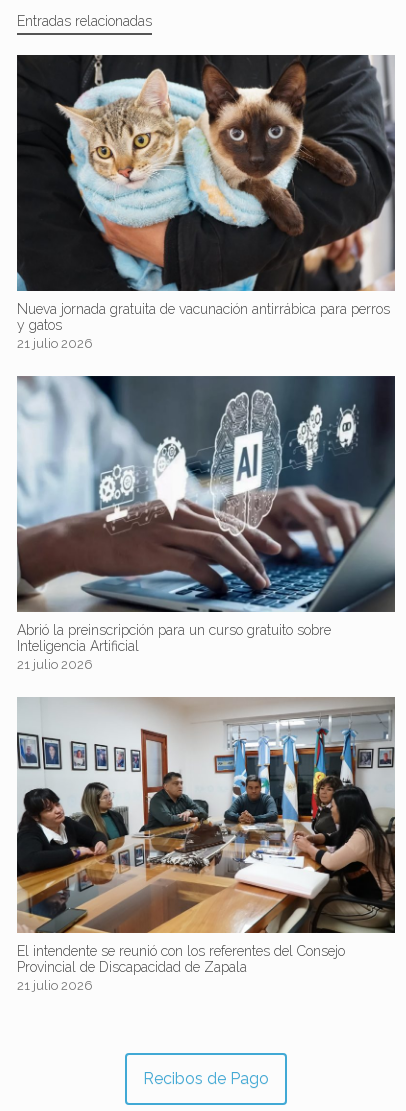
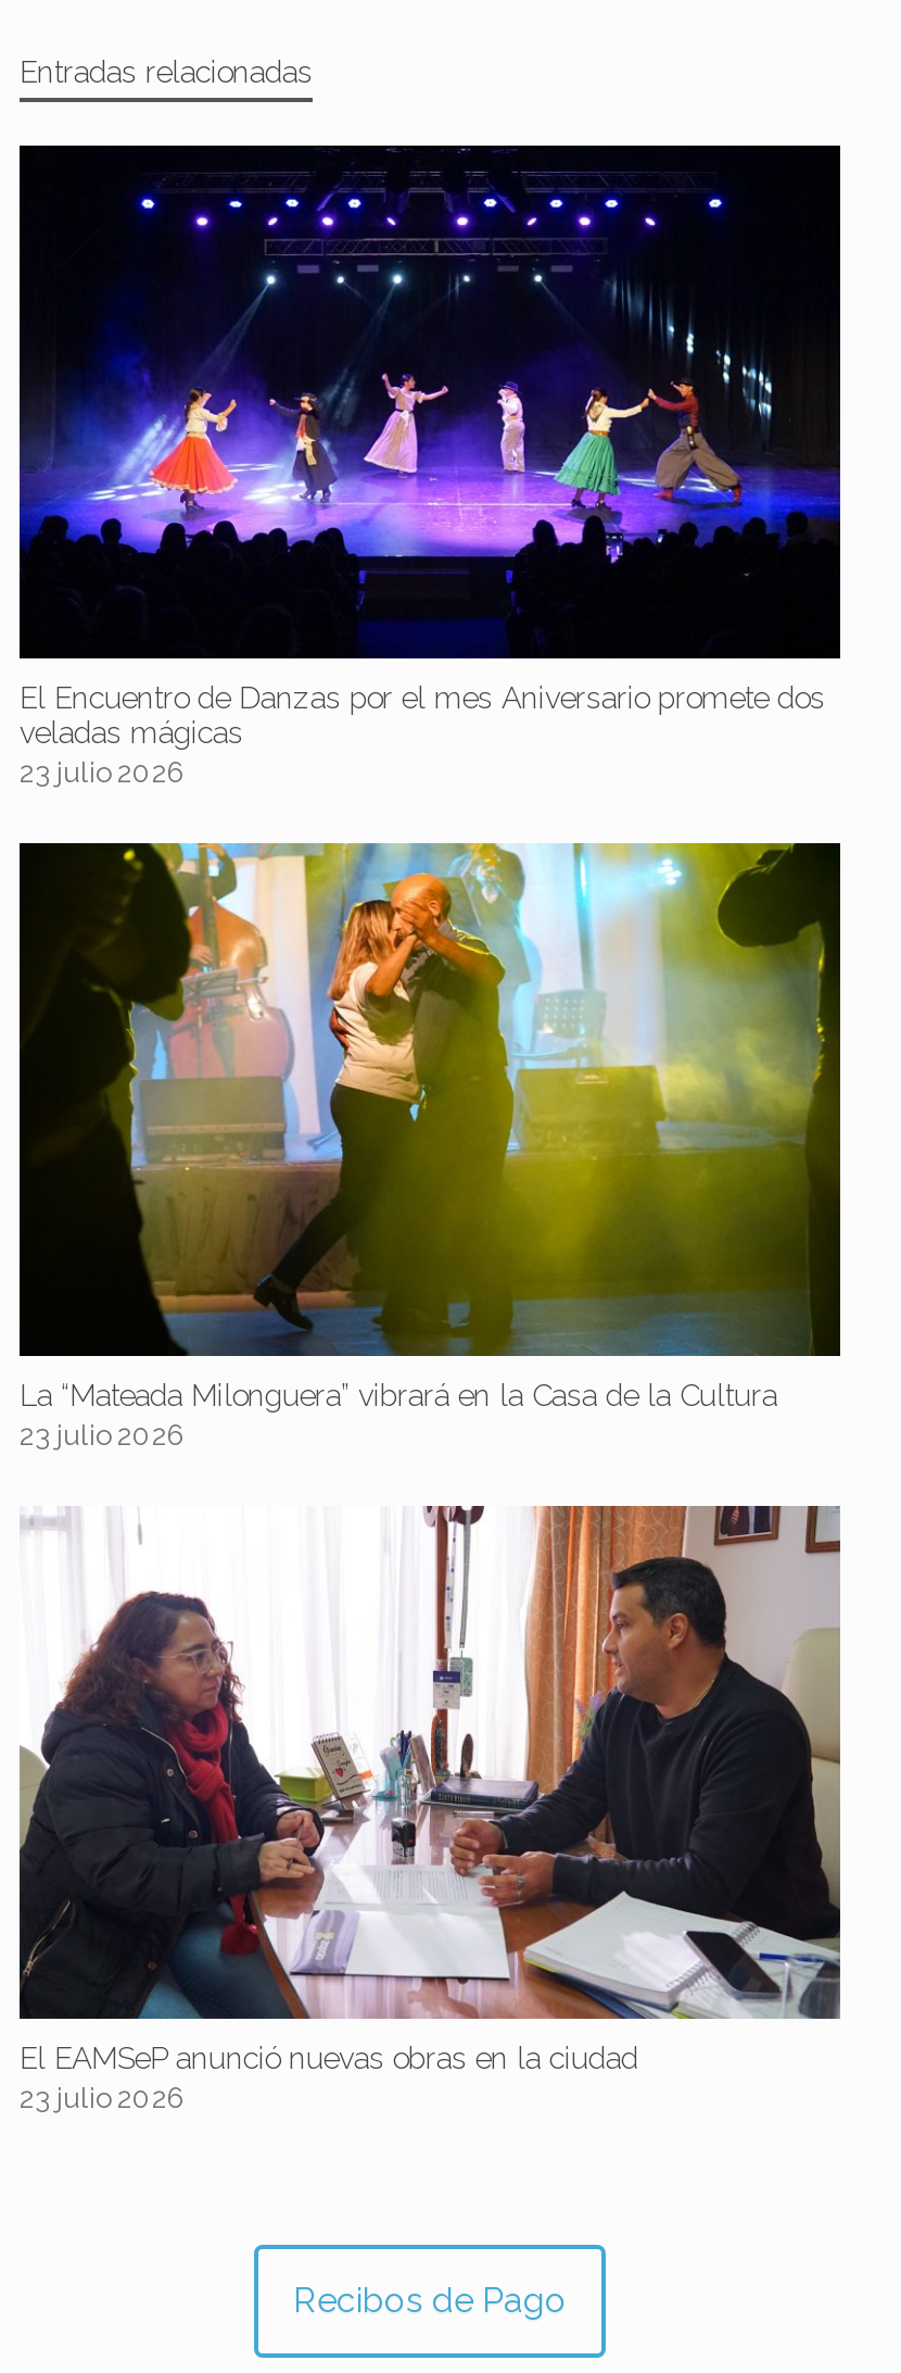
- [image]
- Nueva jornada gratuita de vacunación antirrábica para perros
- y gatos
- 21 julio 2026
+ [image]
+ El Encuentro de Danzas por el mes Aniversario promete dos
+ veladas mágicas
+ 23 julio 2026

- [image]
- Abrió la preinscripción para un curso gratuito sobre
- Inteligencia Artificial
- 21 julio 2026
+ [image]
+ La “Mateada Milonguera” vibrará en la Casa de la Cultura
+ 23 julio 2026

- [image]
- El intendente se reunió con los referentes del Consejo
- Provincial de Discapacidad de Zapala
- 21 julio 2026
+ [image]
+ El EAMSeP anunció nuevas obras en la ciudad
+ 23 julio 2026
